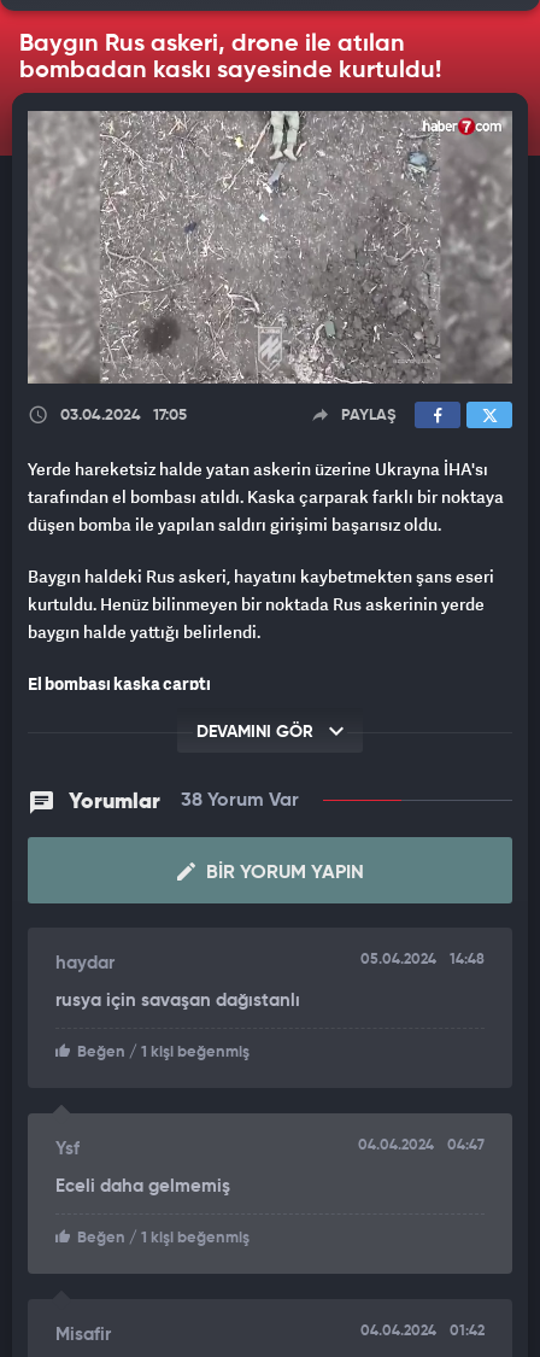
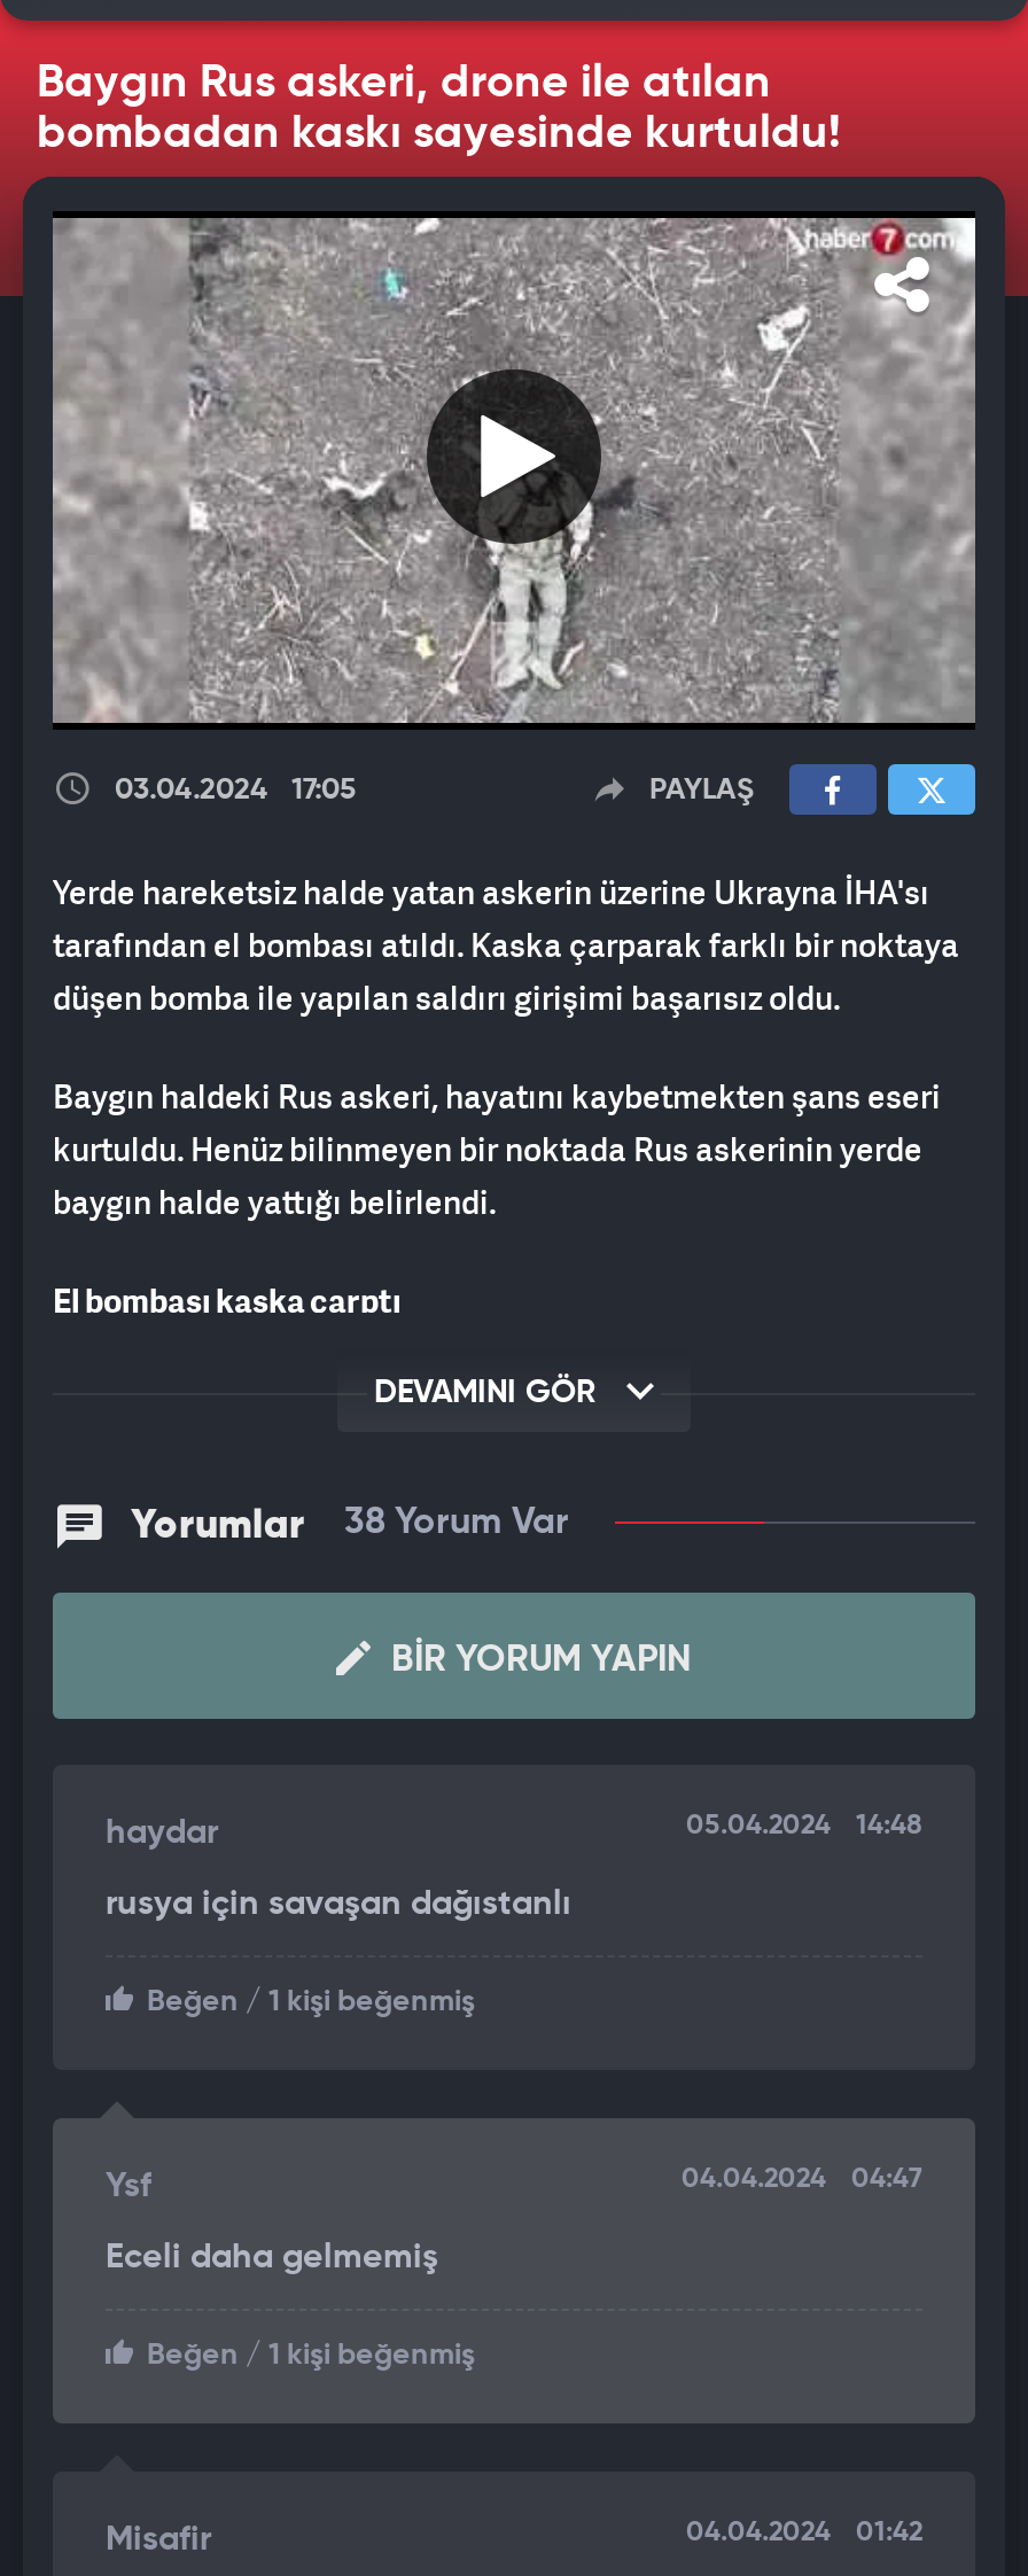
- [image]
+ [image]
